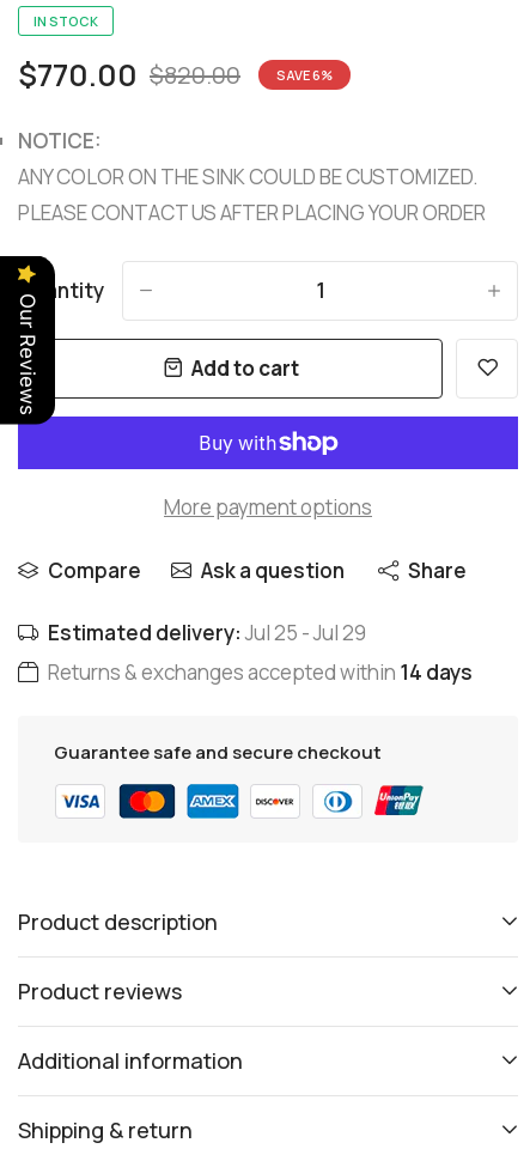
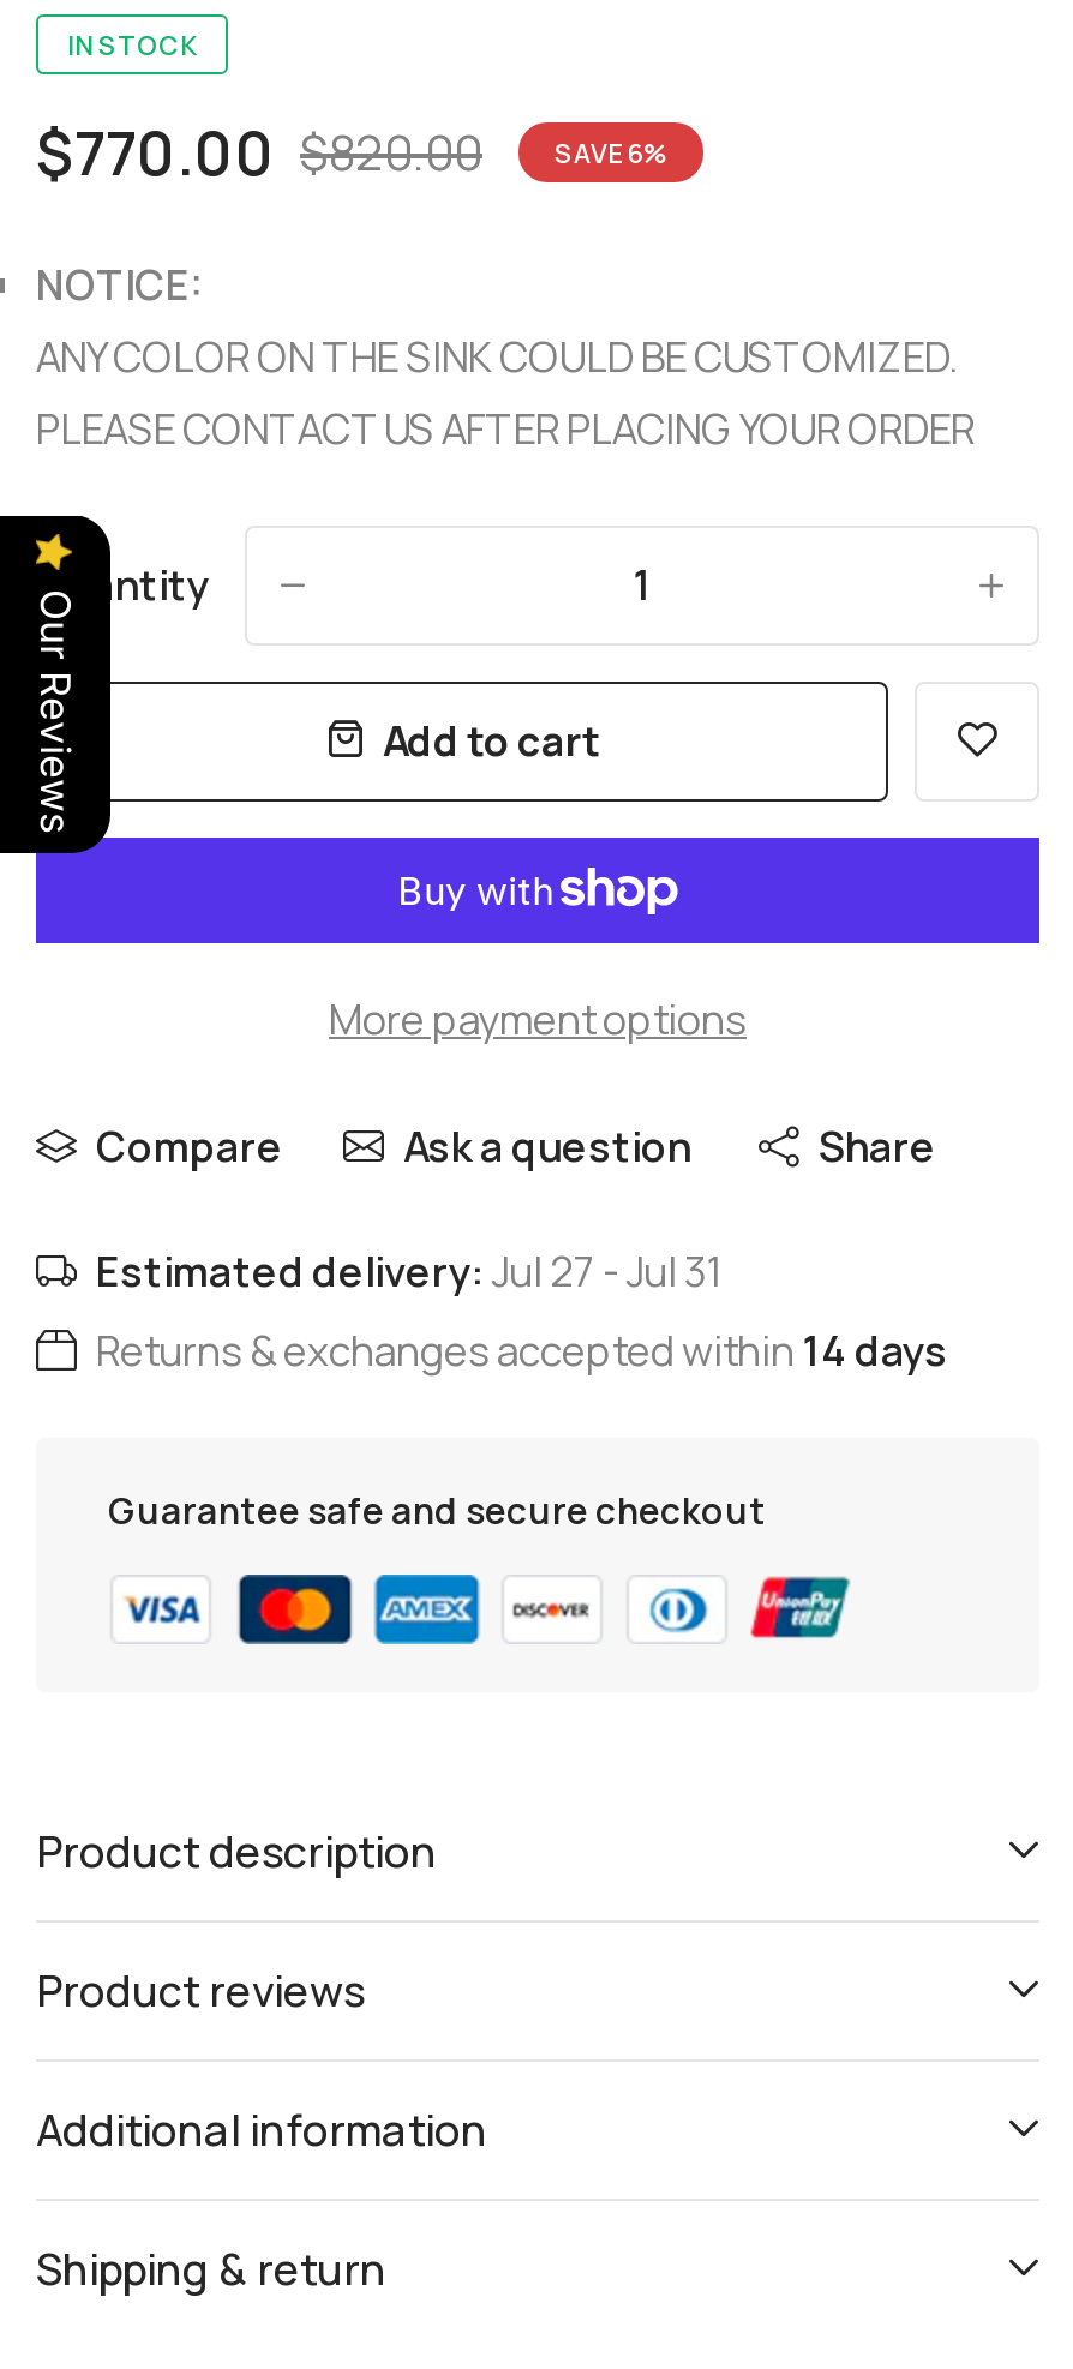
- Estimated delivery: Jul 25 - Jul 29
+ Estimated delivery: Jul 27 - Jul 31
